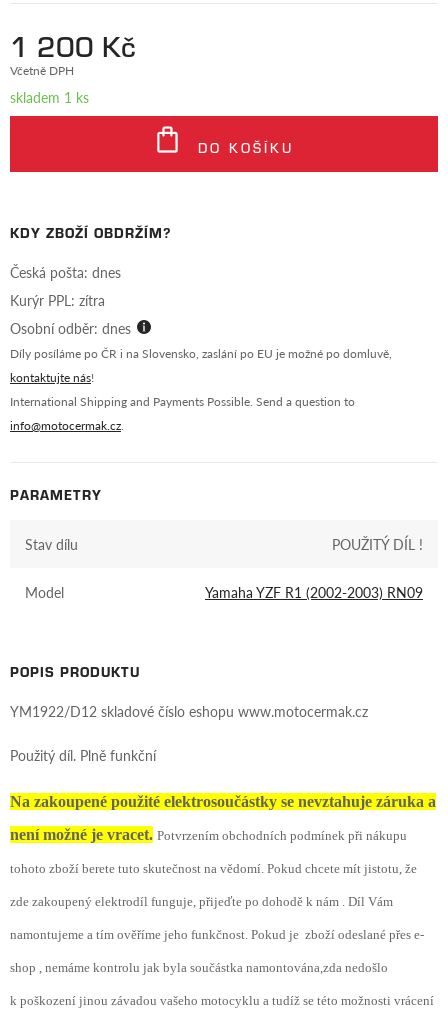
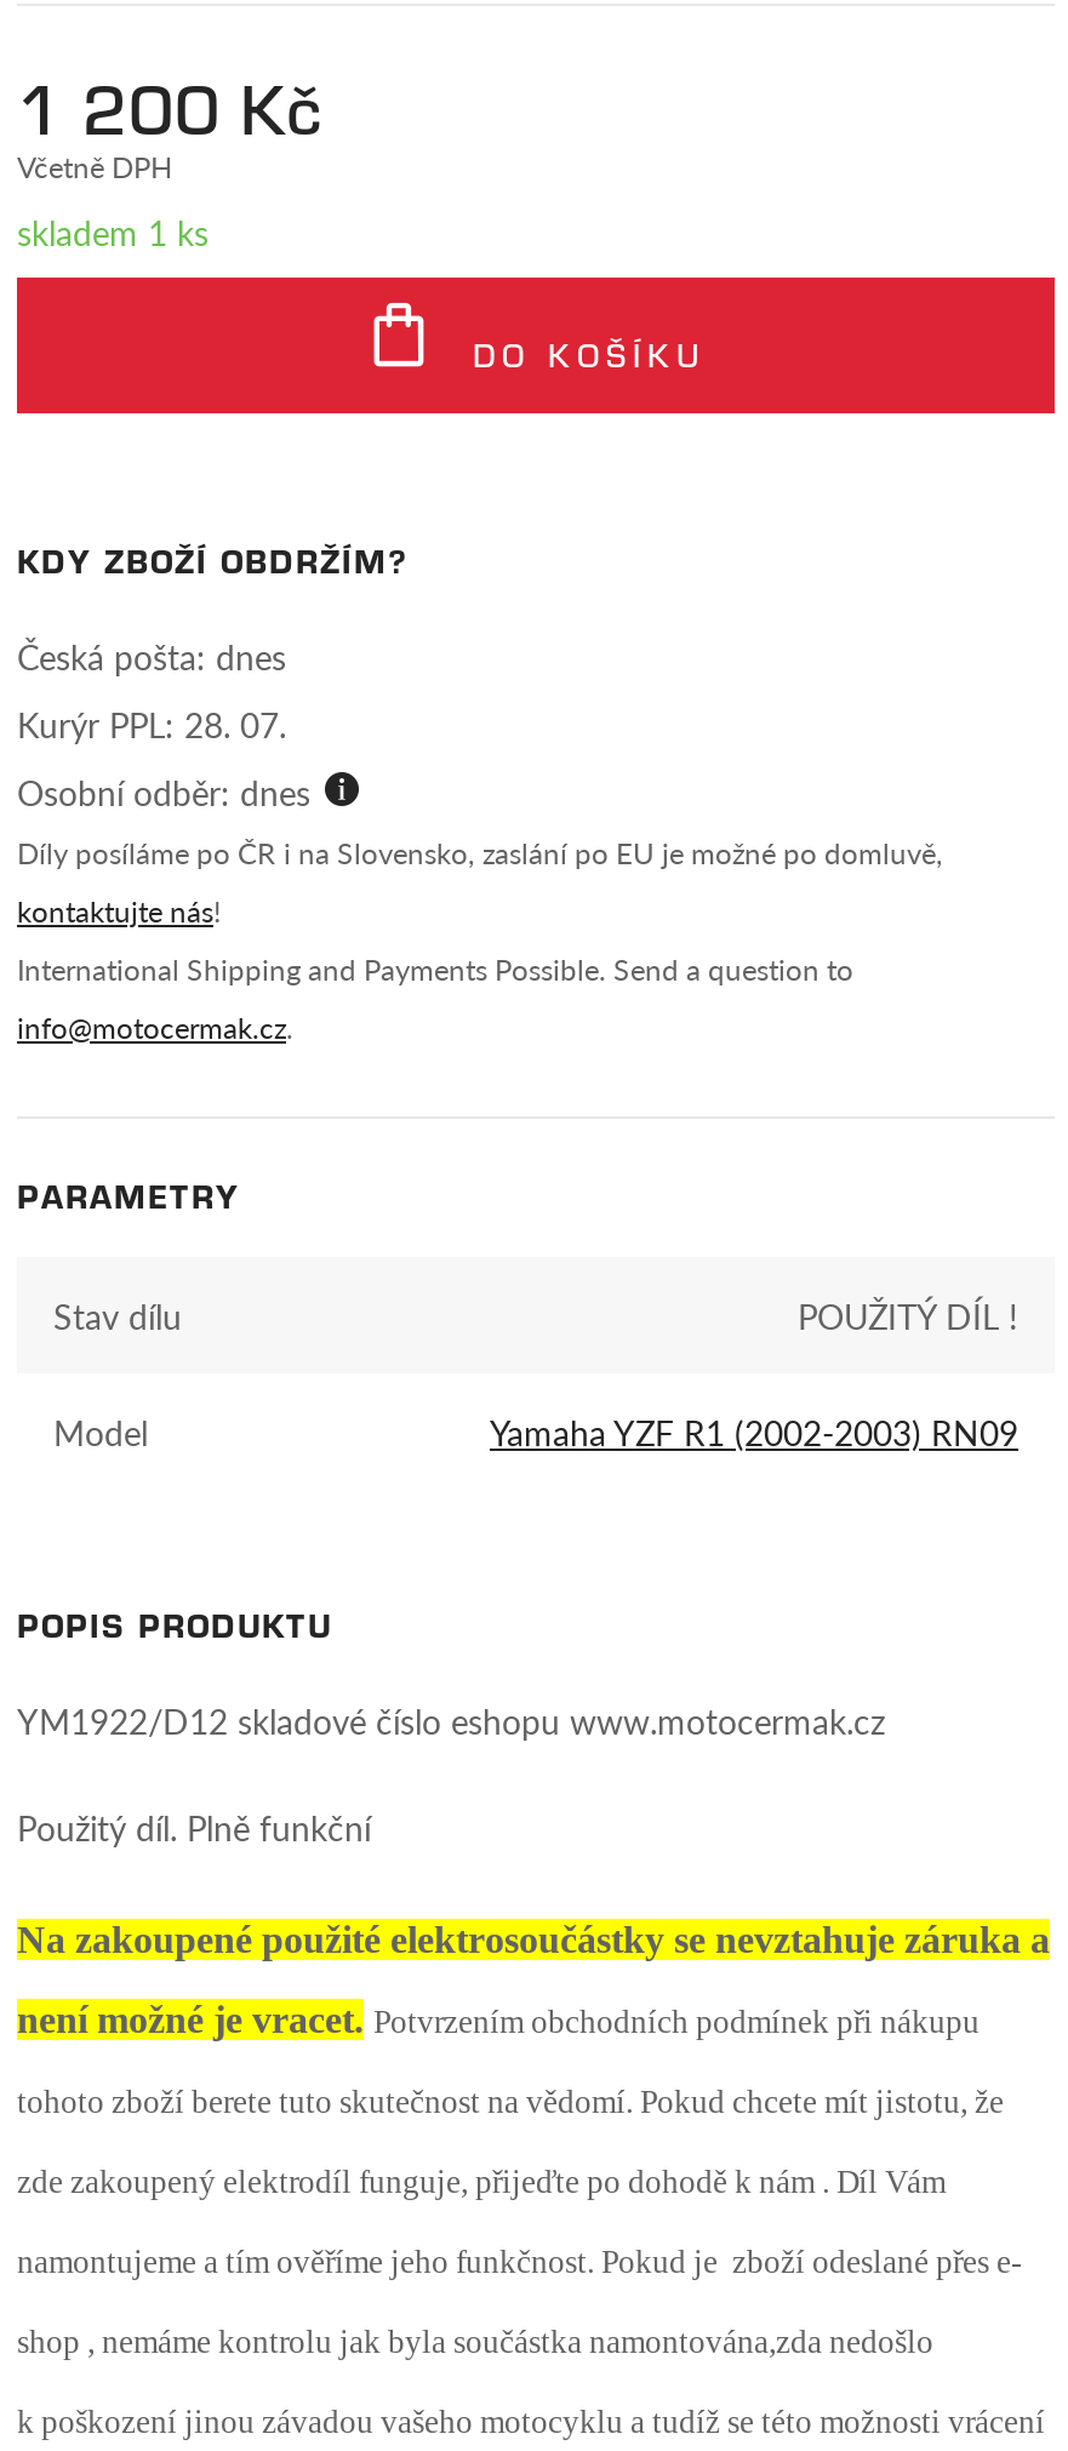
- Kurýr PPL: zítra
+ Kurýr PPL: 28. 07.
